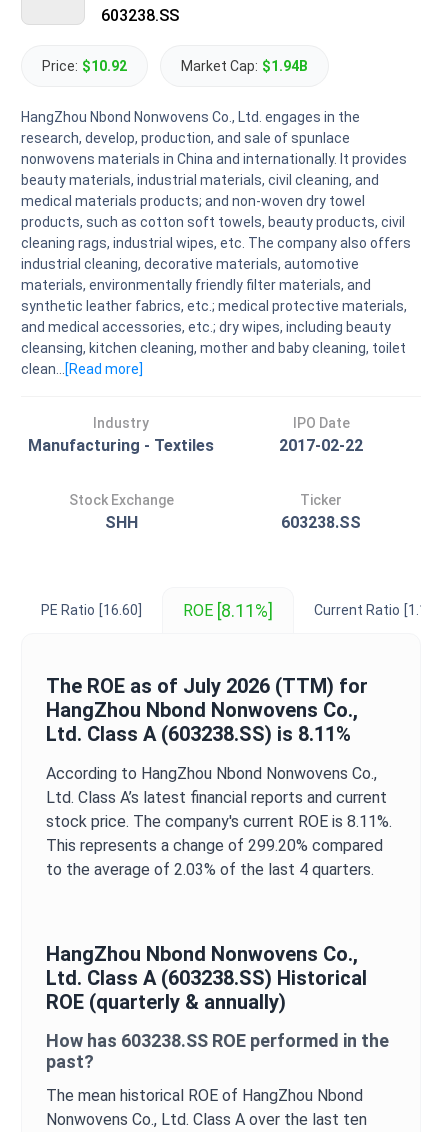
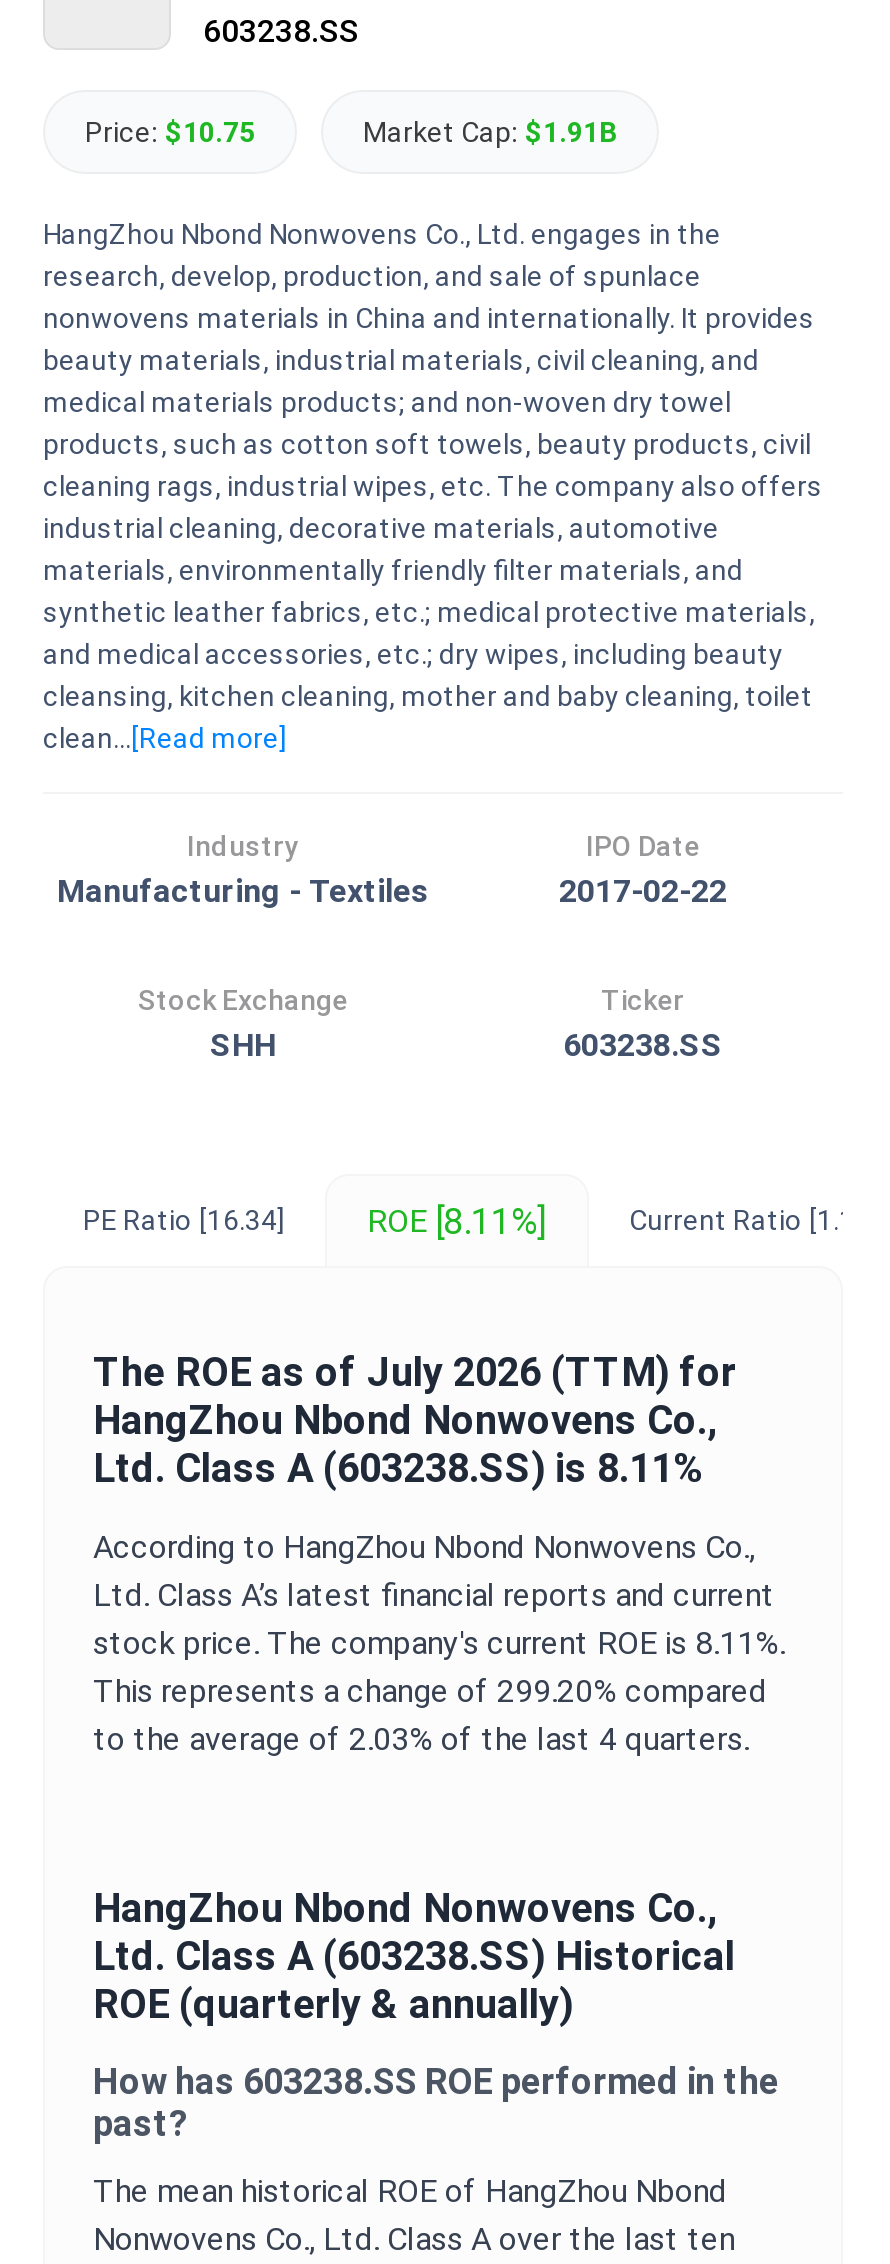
- Price: $10.92
+ Price: $10.75

- Market Cap: $1.94B
+ Market Cap: $1.91B

- PE Ratio [16.60]
+ PE Ratio [16.34]
